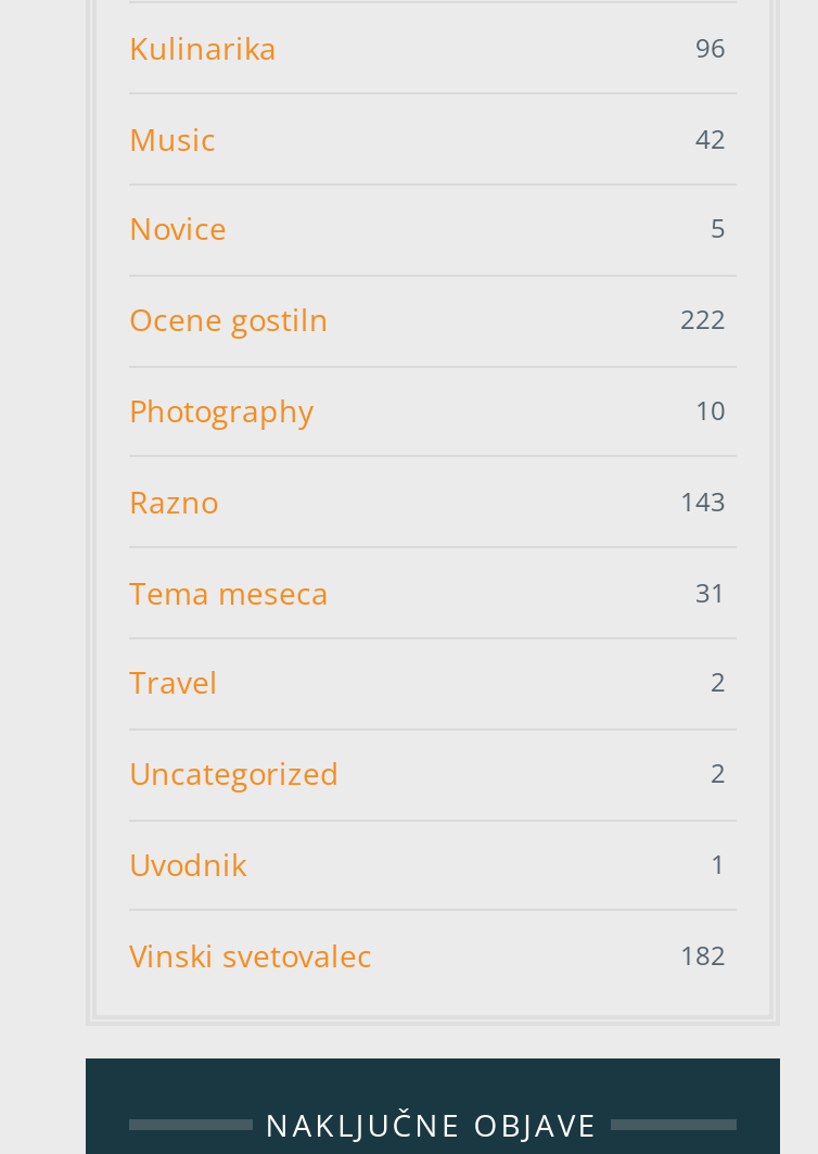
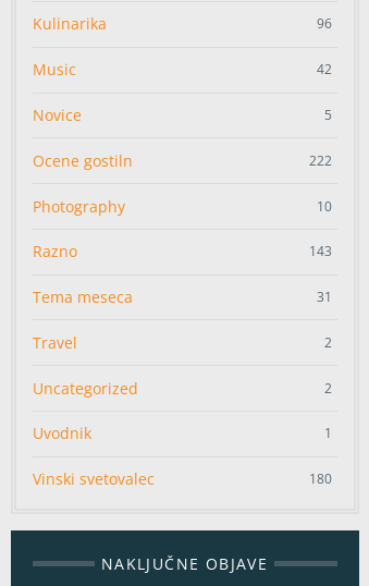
- 182
+ 180
